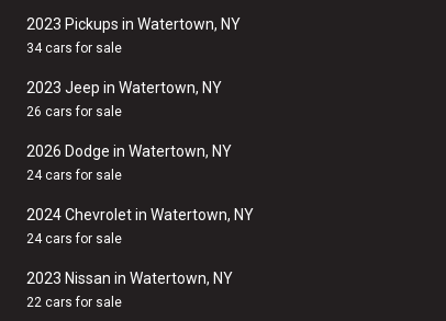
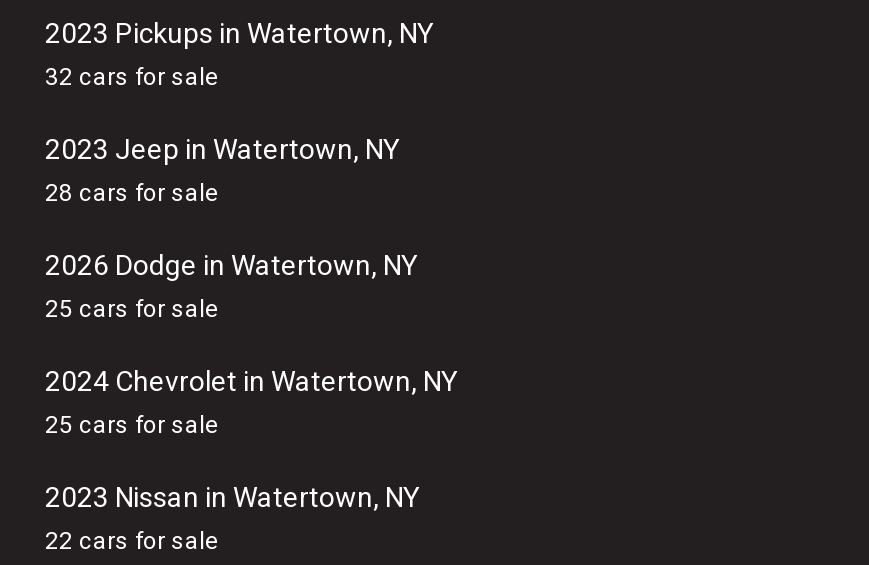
- 34 cars for sale
+ 32 cars for sale

- 26 cars for sale
+ 28 cars for sale

- 24 cars for sale
+ 25 cars for sale

- 24 cars for sale
+ 25 cars for sale
